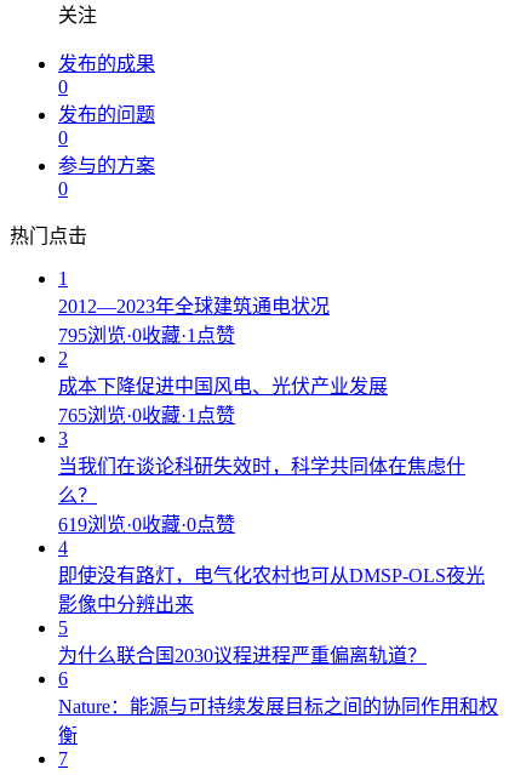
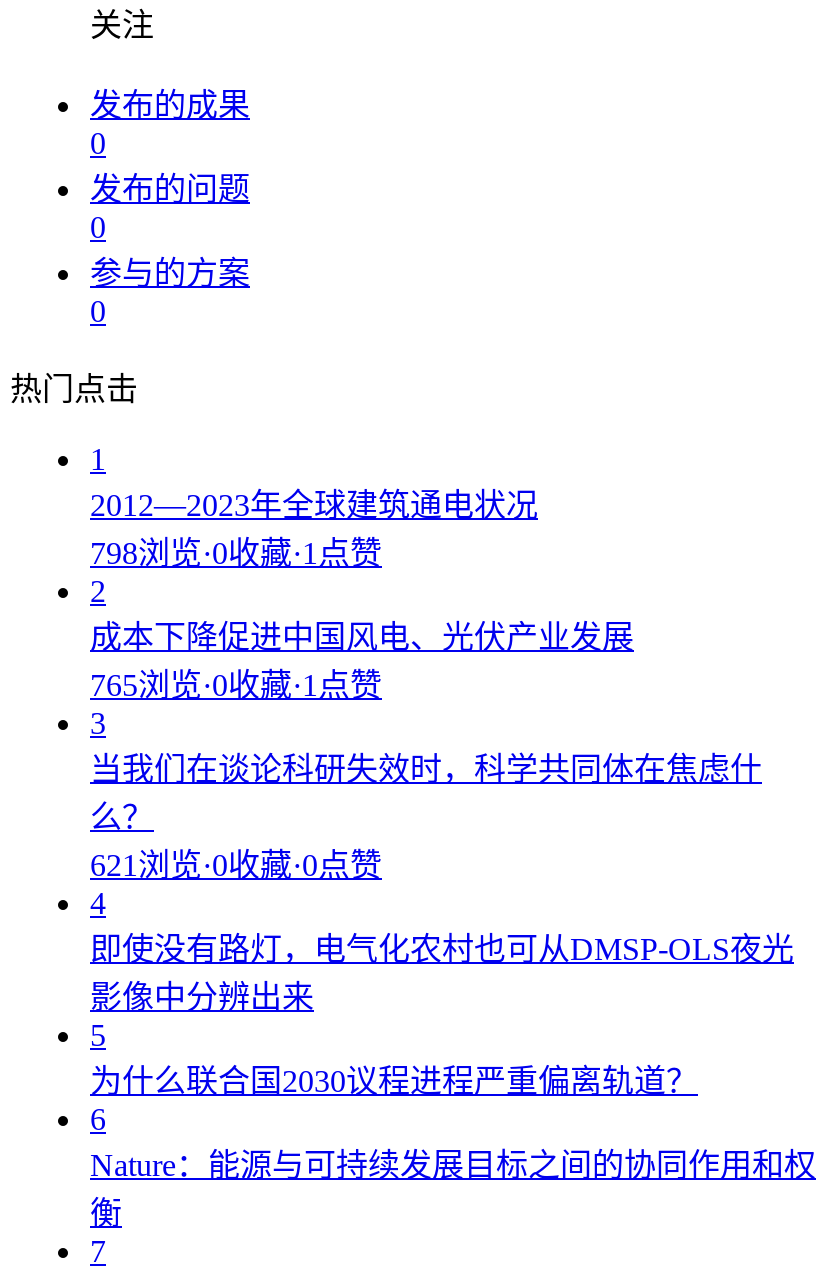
- 795浏览·0收藏· 1点赞
+ 798浏览·0收藏· 1点赞

- 619浏览·0收藏·0点赞
+ 621浏览·0收藏·0点赞
